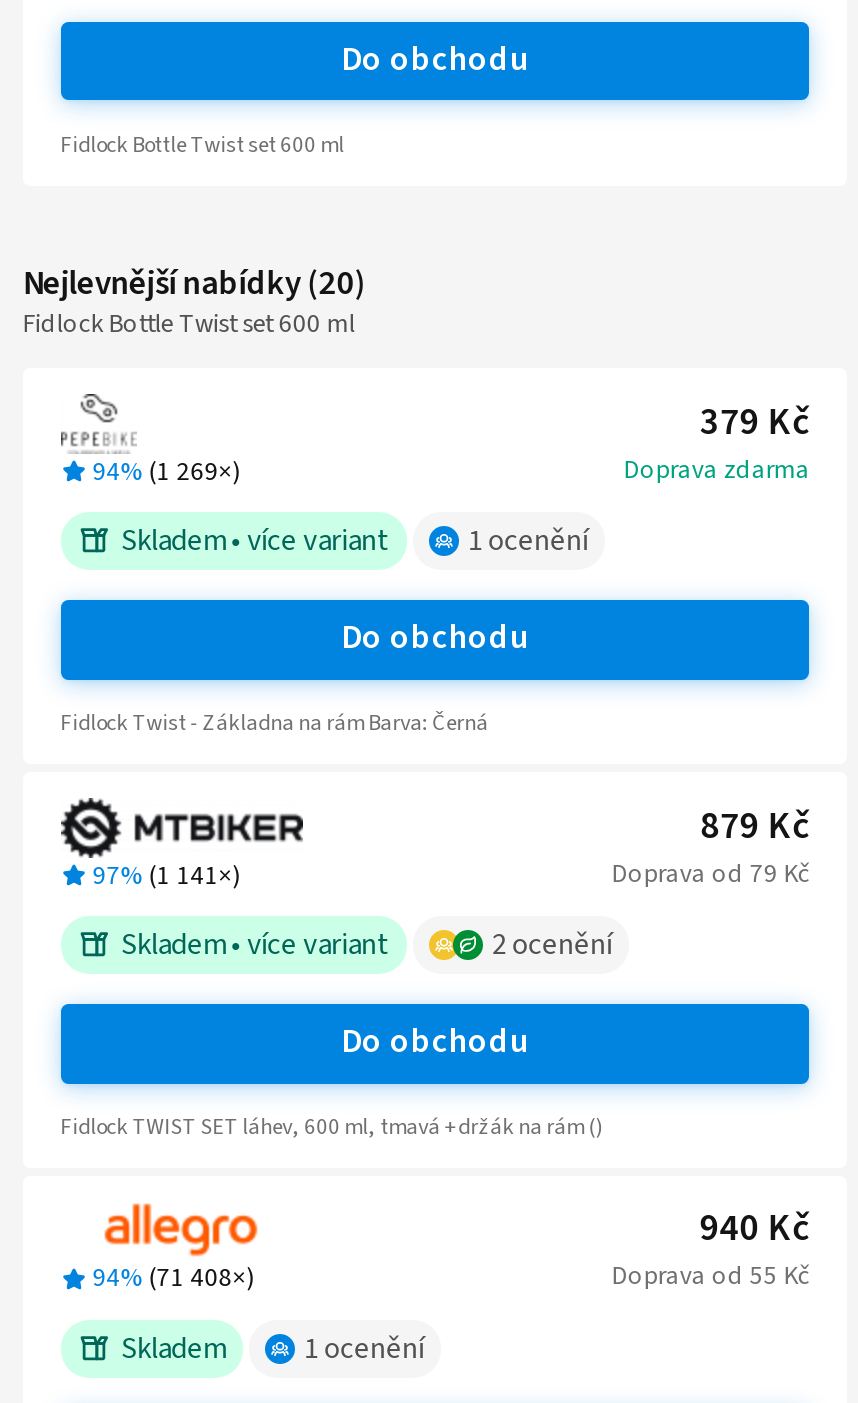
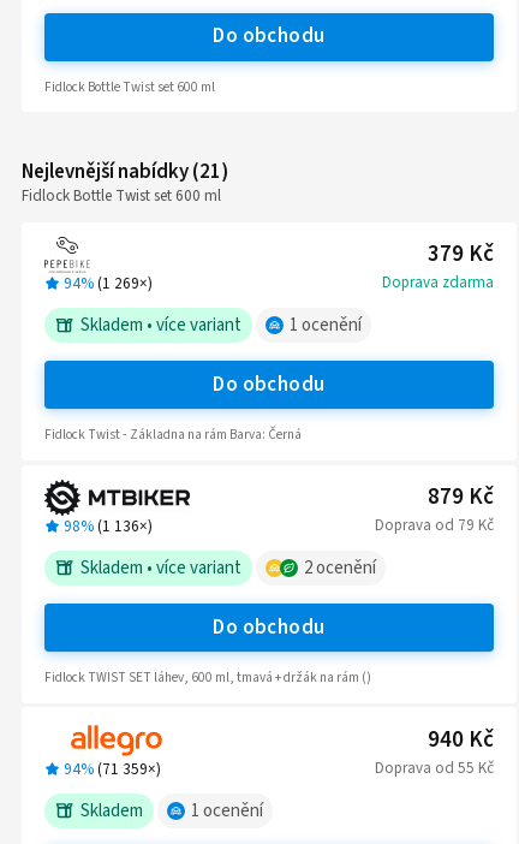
- Nejlevnější nabídky (20)
+ Nejlevnější nabídky (21)

- 97% (1 141×)
+ 98% (1 136×)

- 94% (71 408×)
+ 94% (71 359×)
